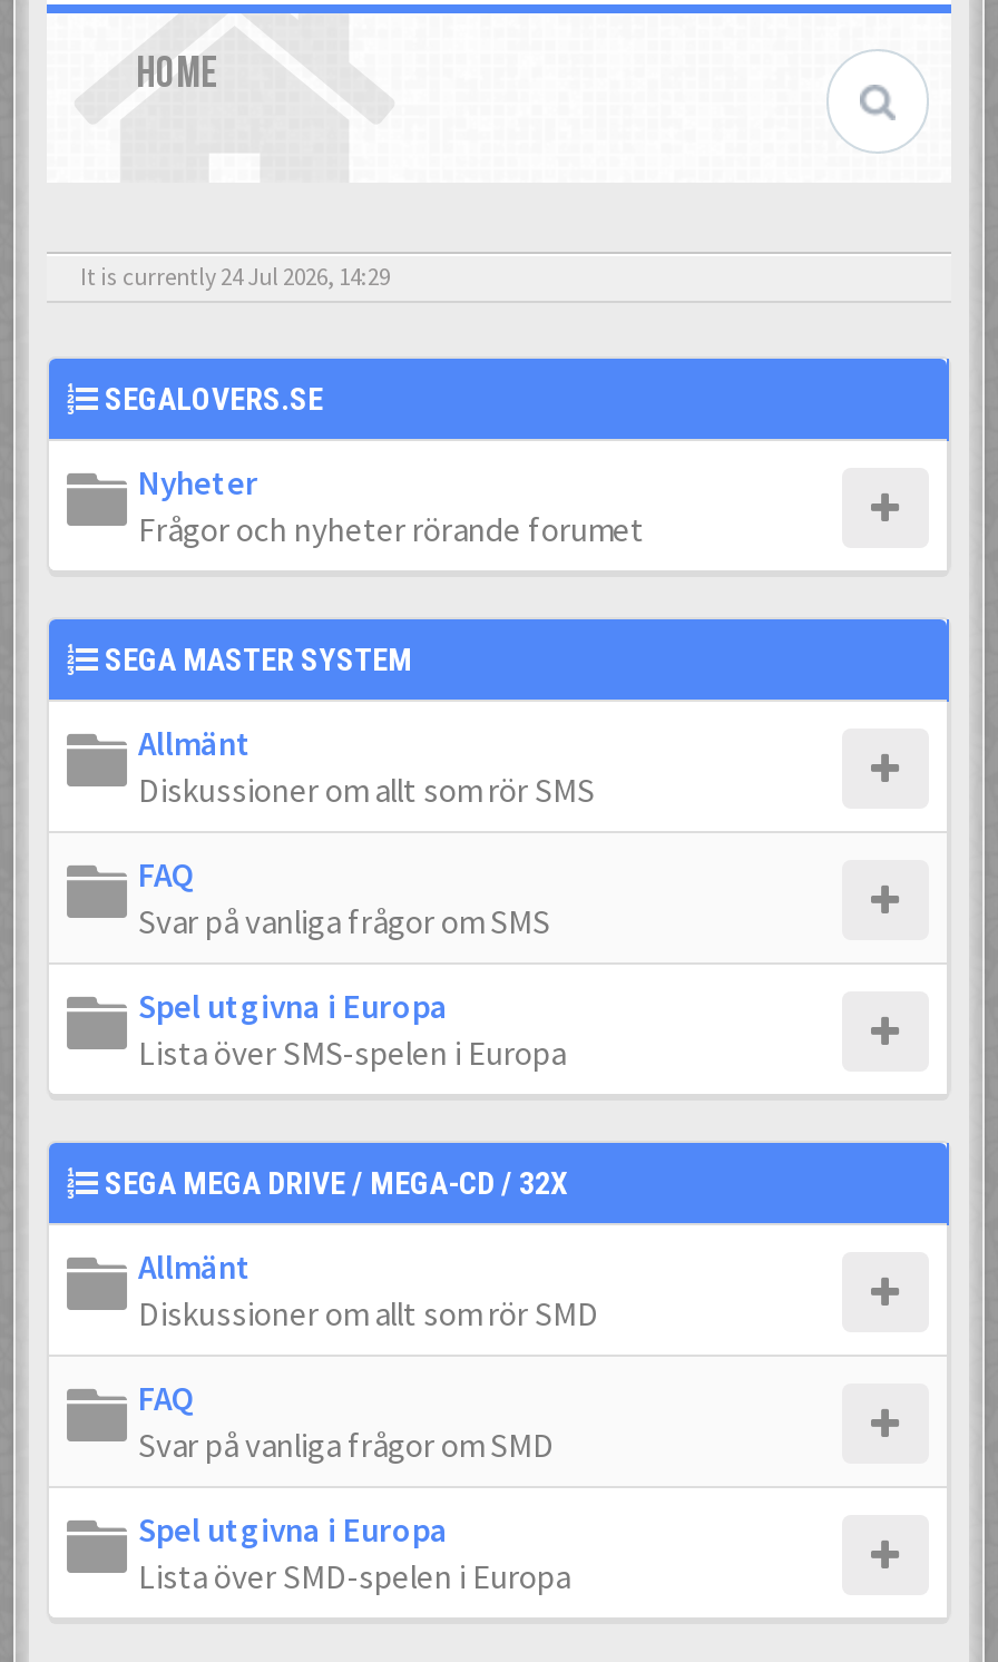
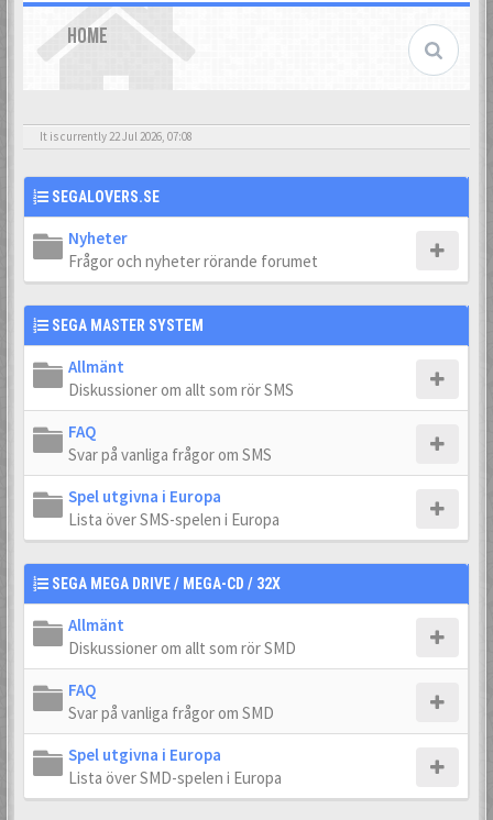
- It is currently 24 Jul 2026, 14:29
+ It is currently 22 Jul 2026, 07:08
